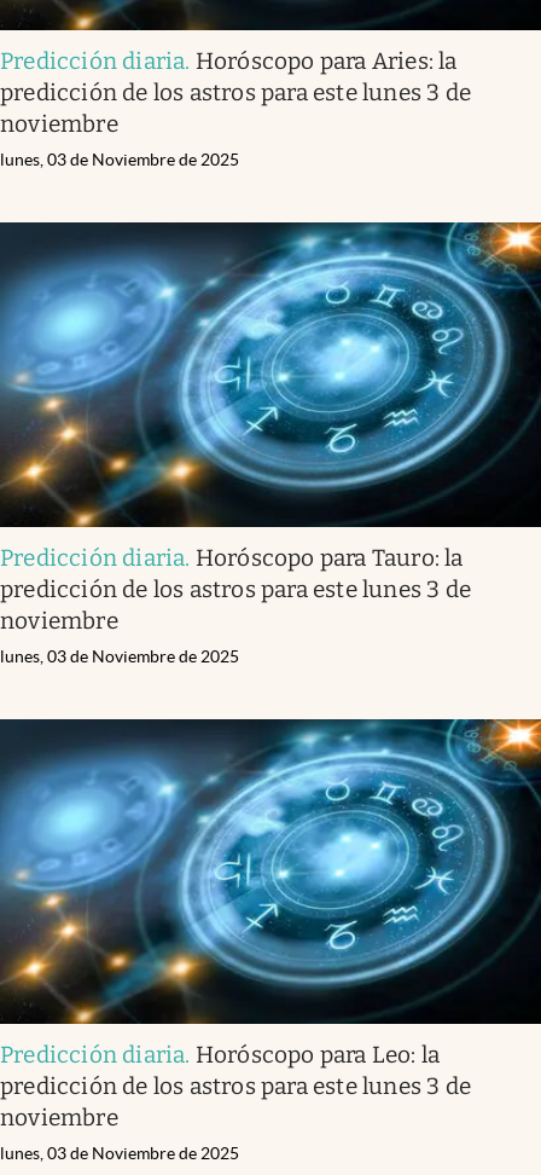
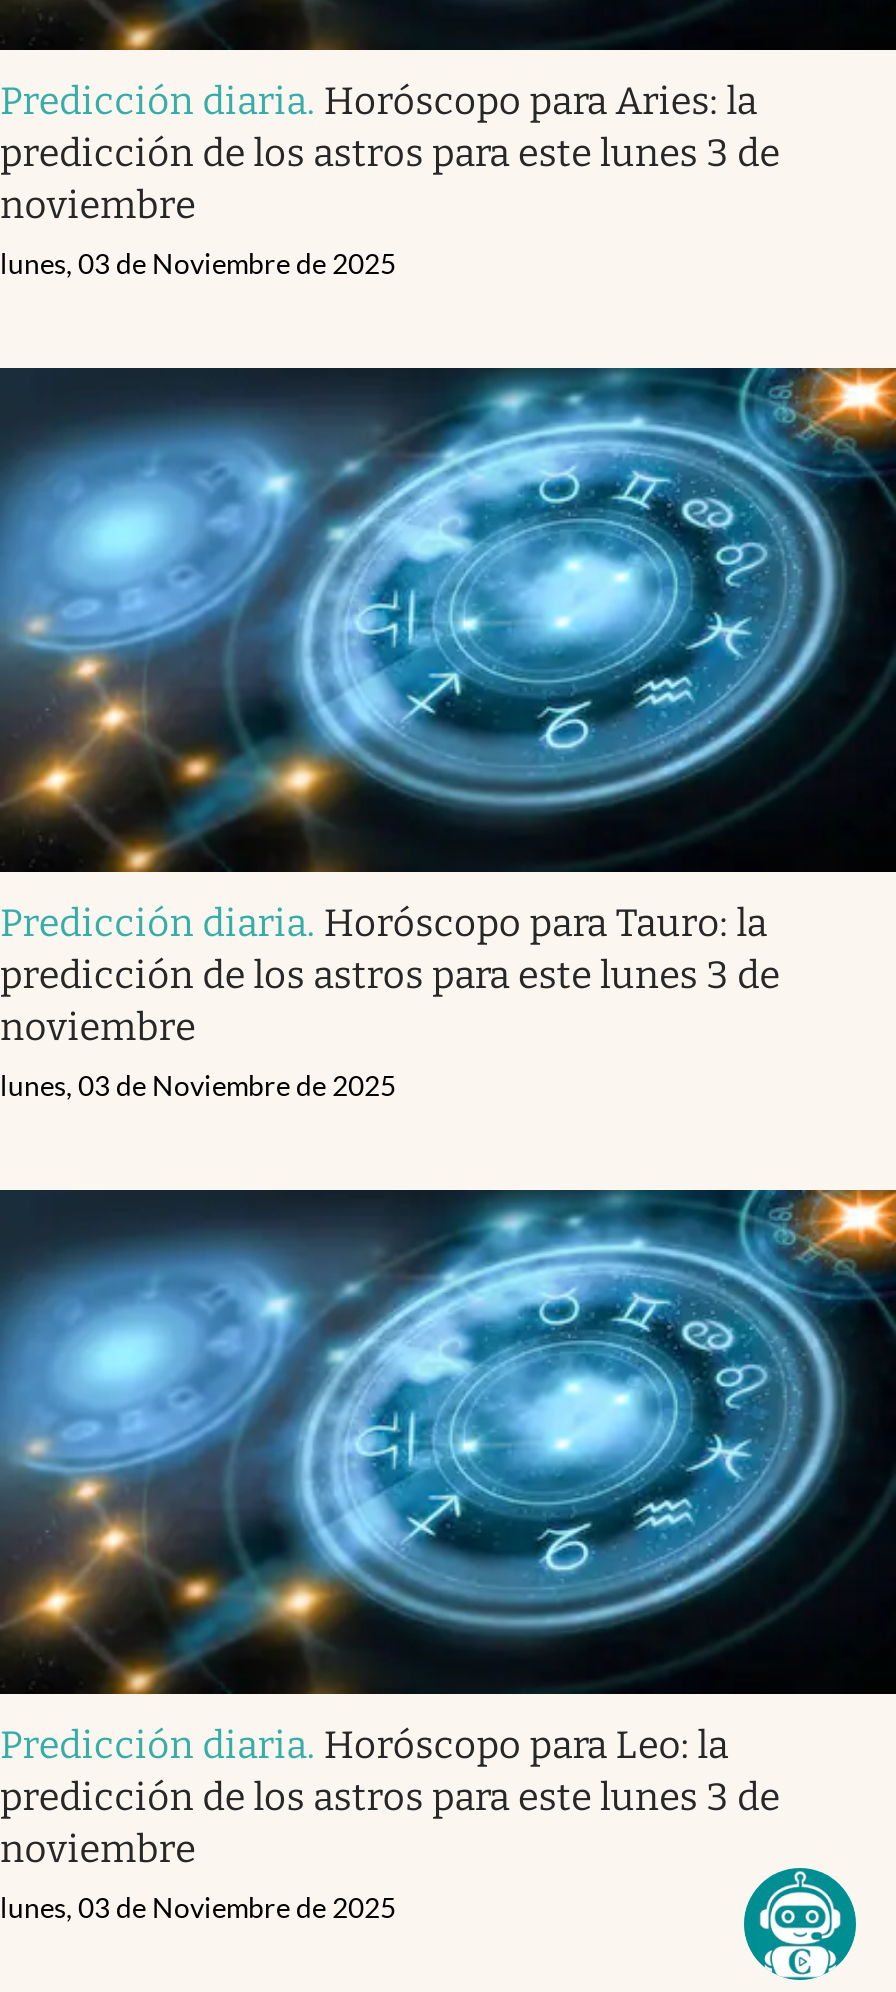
+ [image]
